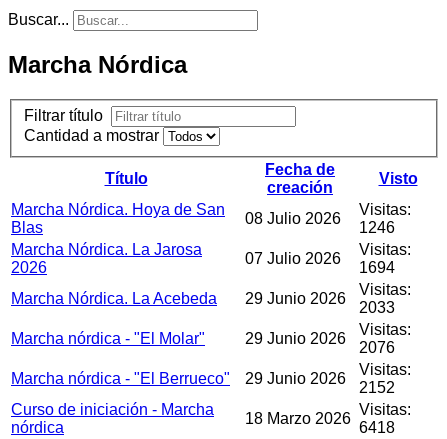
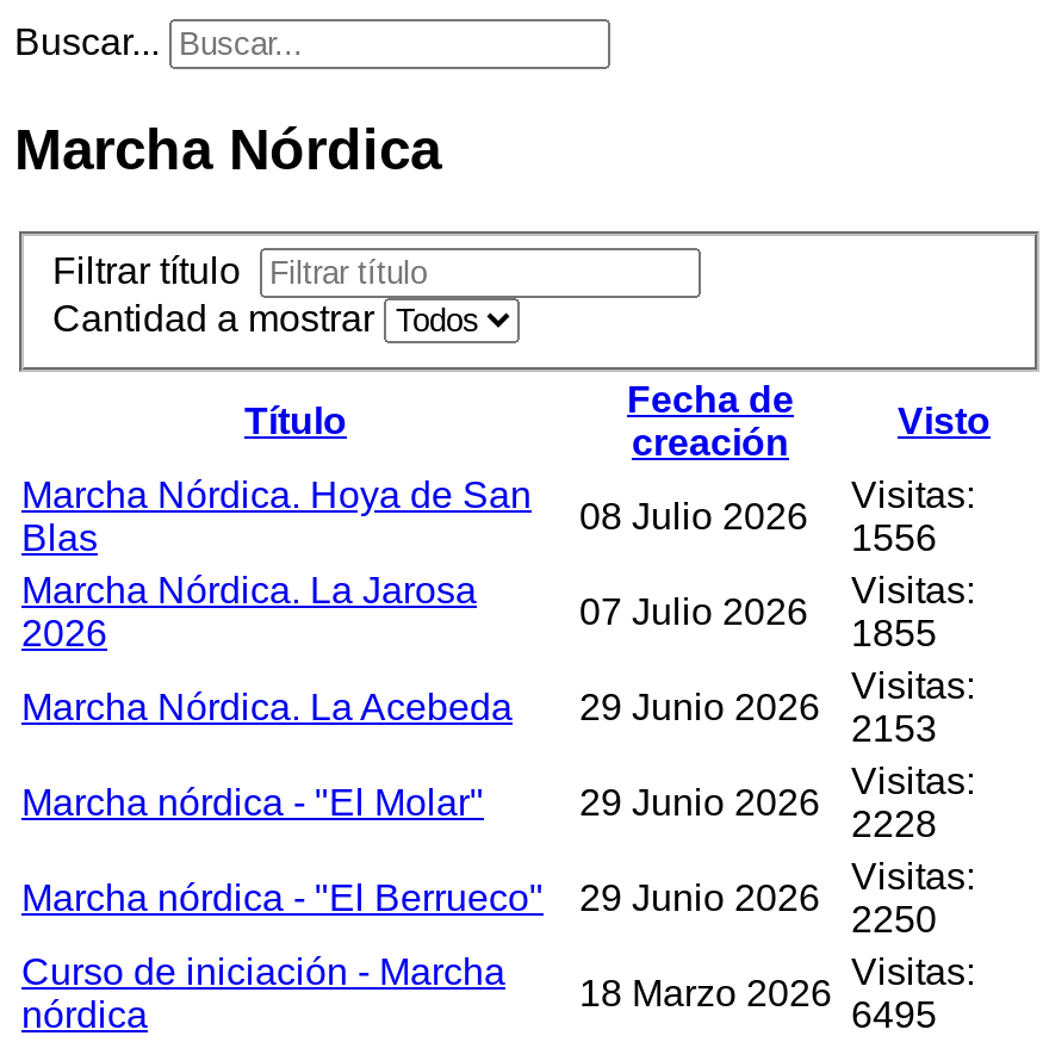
- 1246
+ 1556

- 1694
+ 1855

- 2033
+ 2153

- 2076
+ 2228

- 2152
+ 2250

- 6418
+ 6495
